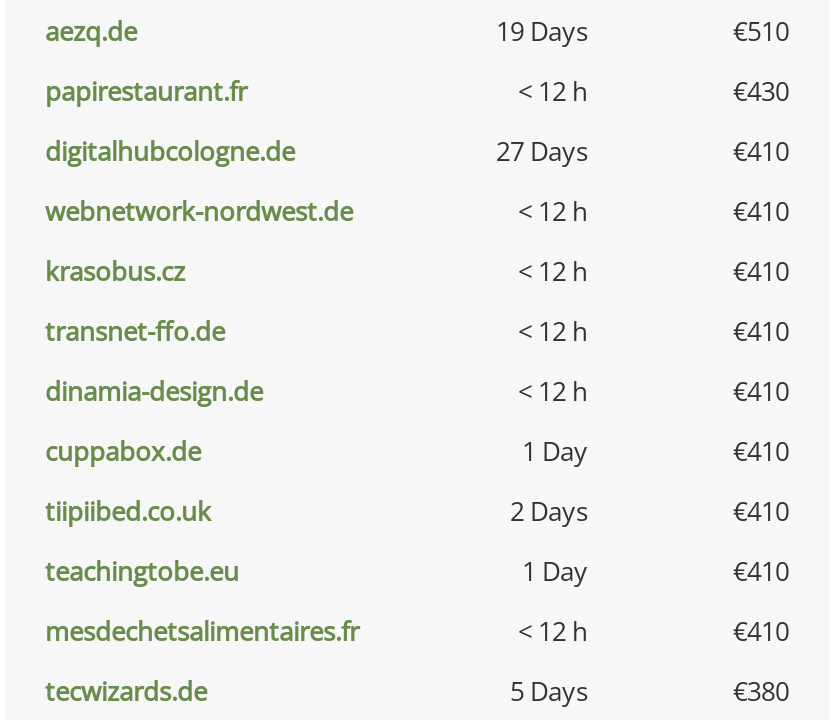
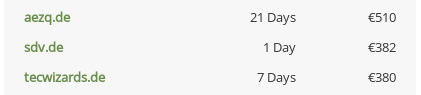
- 19 Days
+ 21 Days

- papirestaurant.fr
- < 12 h
- €430
- digitalhubcologne.de
- 27 Days
- €410
- webnetwork-nordwest.de
- < 12 h
- €410
- krasobus.cz
- < 12 h
- €410
- transnet-ffo.de
- < 12 h
- €410
- dinamia-design.de
- < 12 h
- €410
- cuppabox.de
+ sdv.de

- €410
- tiipiibed.co.uk
- 2 Days
- €410
- teachingtobe.eu
- 1 Day
- €410
- mesdechetsalimentaires.fr
- < 12 h
- €410
+ €382

- 5 Days
+ 7 Days
